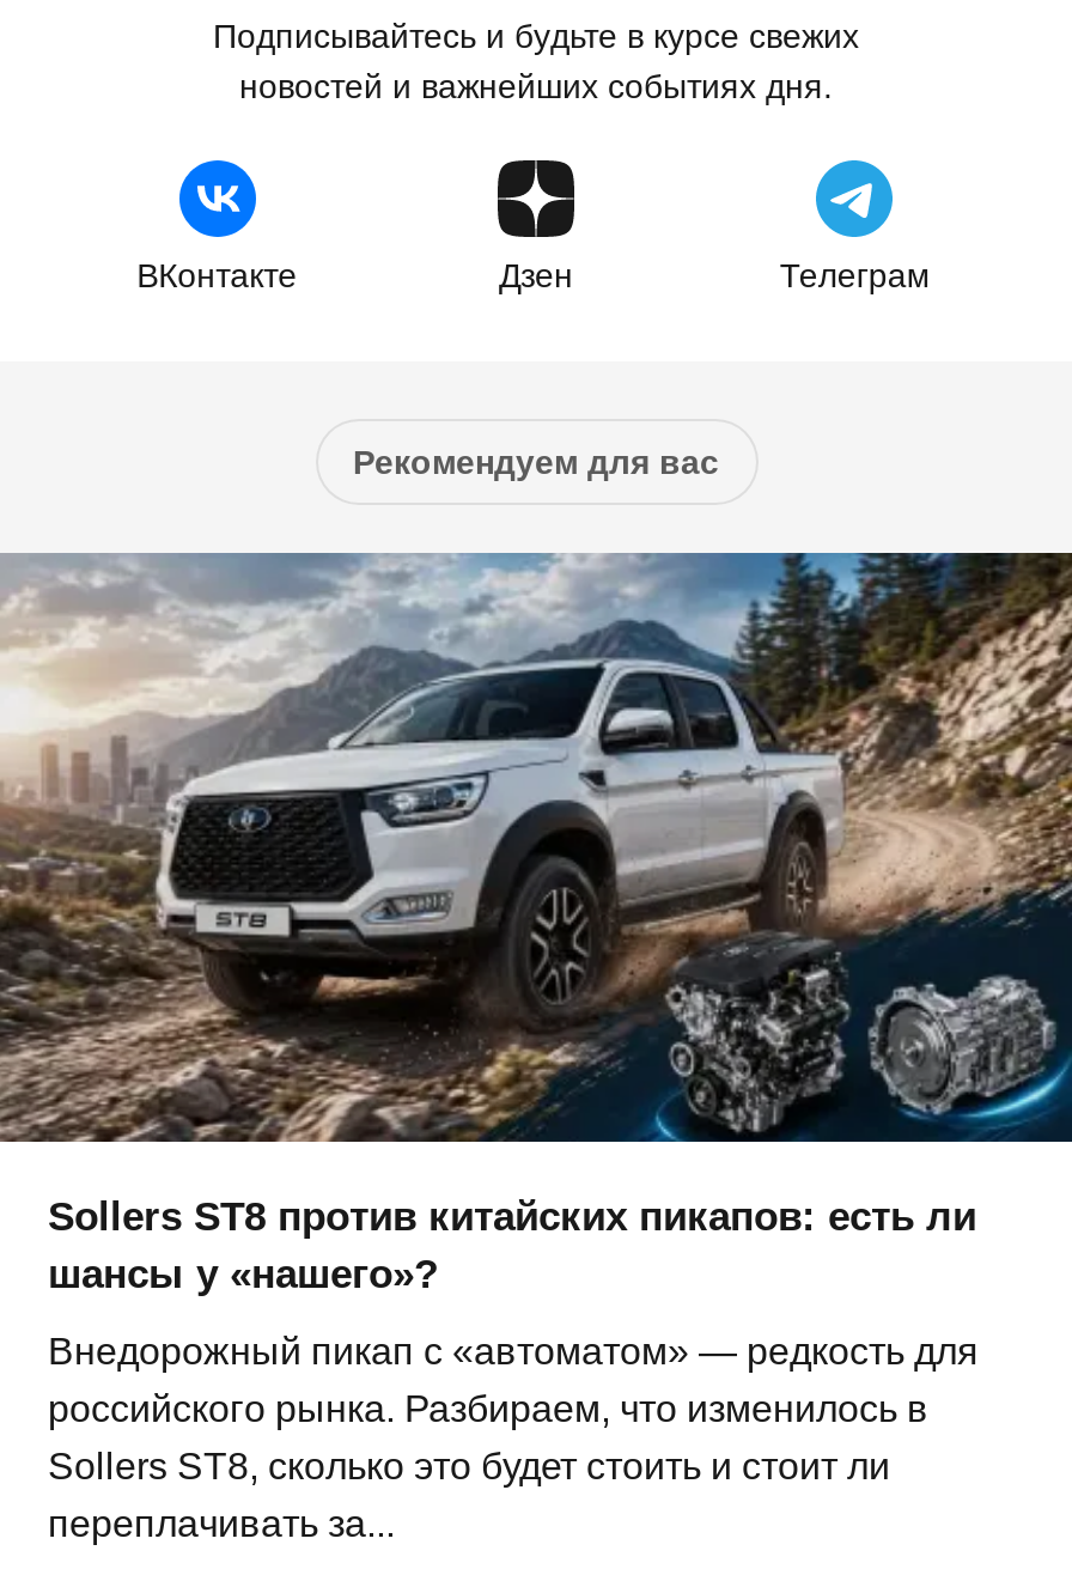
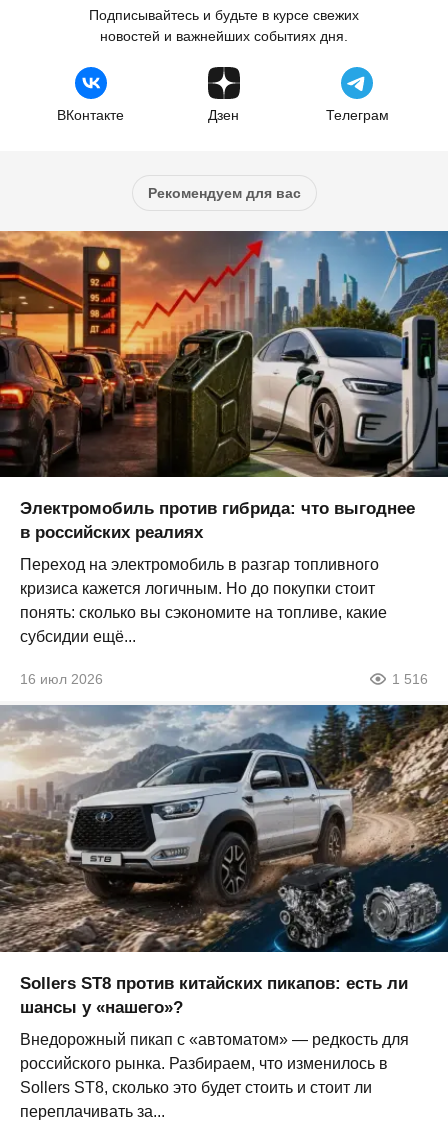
+ [image]
+ Электромобиль против гибрида: что выгоднее
+ в российских реалиях
+ Переход на электромобиль в разгар топливного
+ кризиса кажется логичным. Но до покупки стоит
+ понять: сколько вы сэкономите на топливе, какие
+ субсидии ещё...
+ 16 июл 2026
+ 1 516
